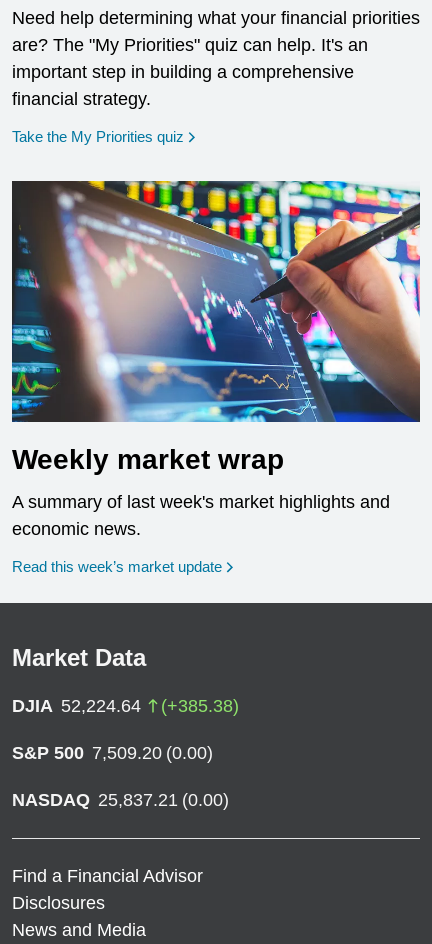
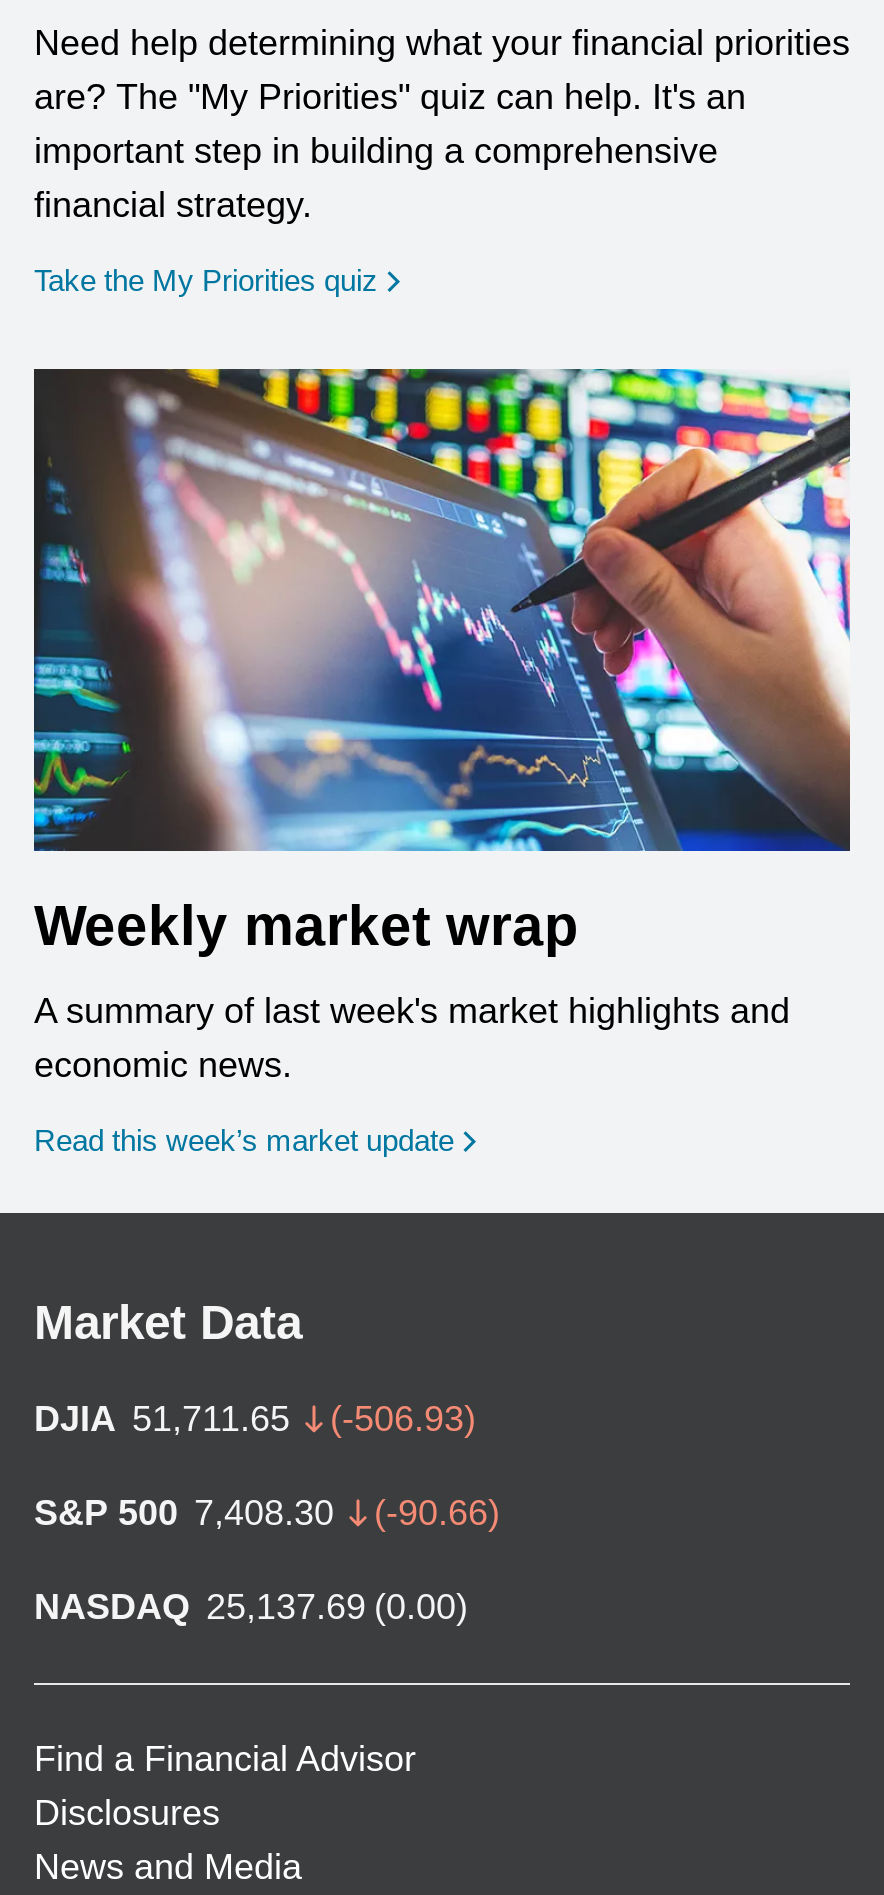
- DJIA 52,224.64
- (+385.38)
+ DJIA 51,711.65
+ (-506.93)

- S&P 500 7,509.20 (0.00)
+ S&P 500 7,408.30
+ (-90.66)

- NASDAQ 25,837.21 (0.00)
+ NASDAQ 25,137.69 (0.00)
